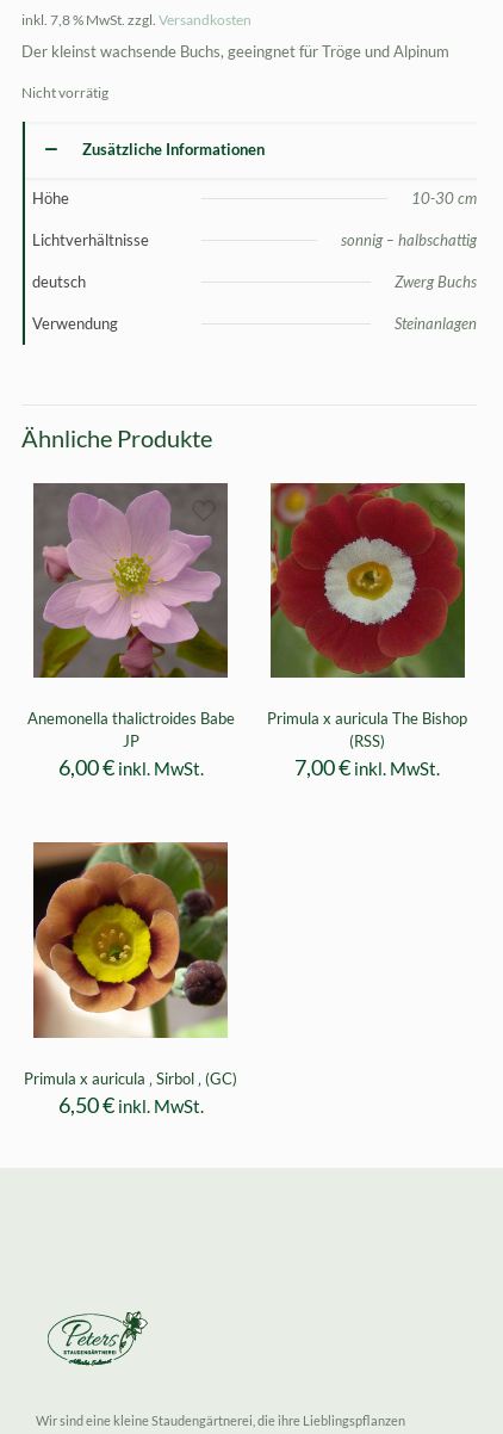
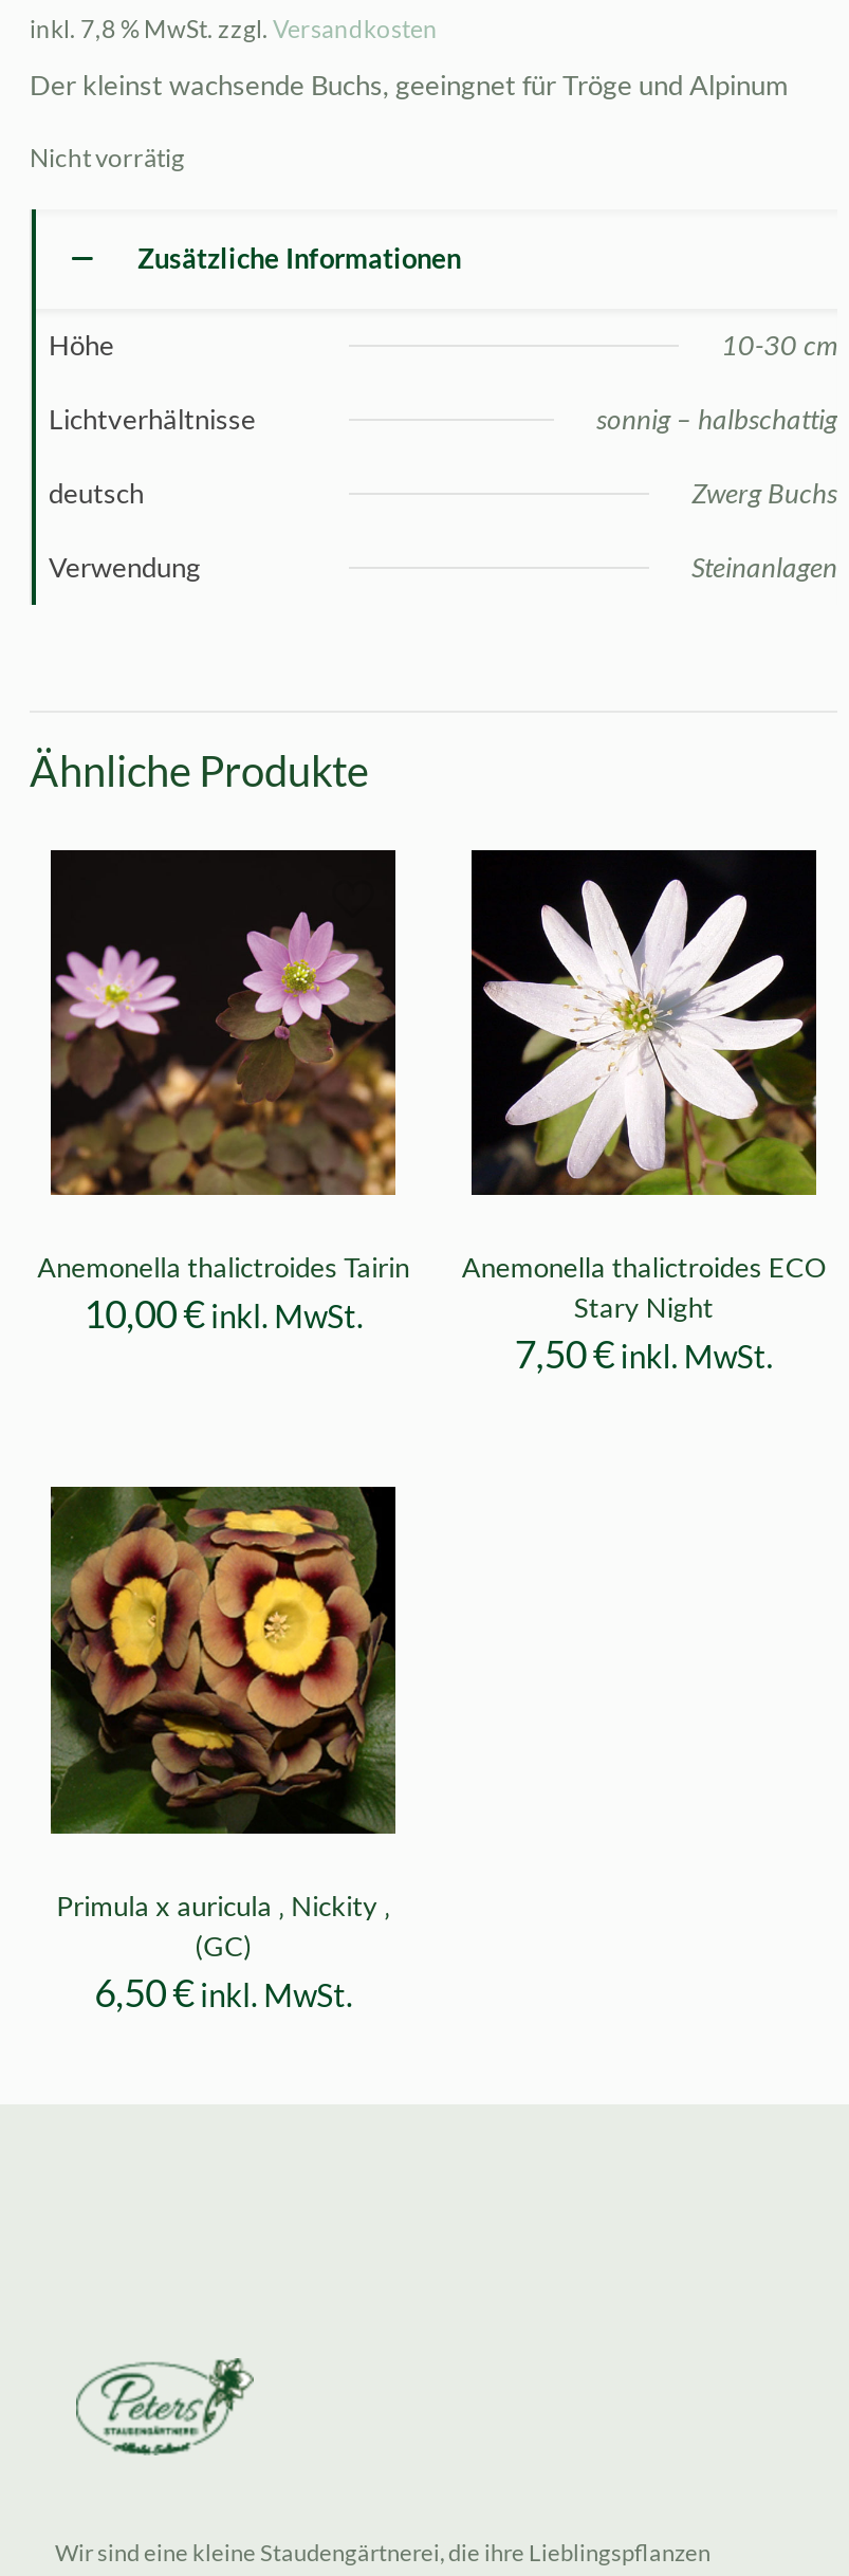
- [image]
- Anemonella thalictroides Babe
- JP
- 6,00€ inkl. MwSt.
+ [image]
+ Anemonella thalictroides Tairin
+ 10,00€ inkl. MwSt.

- [image]
- Primula x auricula The Bishop
- (RSS)
- 7,00€ inkl. MwSt.
+ [image]
+ Anemonella thalictroides ECO
+ Stary Night
+ 7,50€ inkl. MwSt.

- [image]
- Primula x auricula ‚ Sirbol ‚ (GC)
+ [image]
+ Primula x auricula ‚ Nickity ‚
+ (GC)
